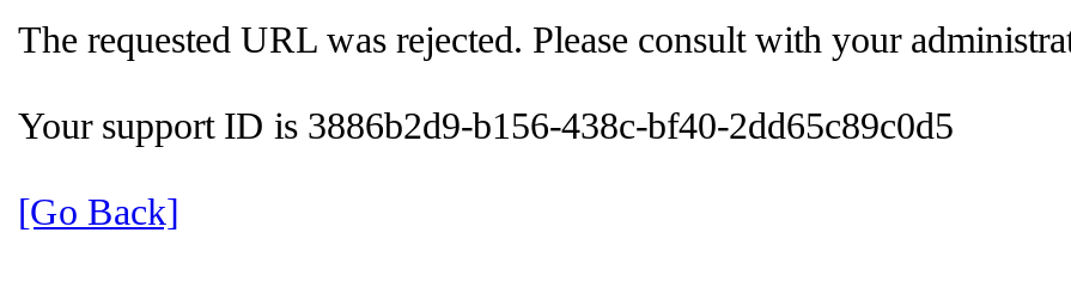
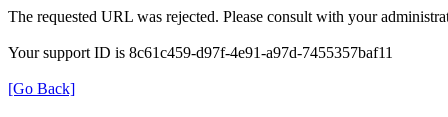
- Your support ID is 3886b2d9-b156-438c-bf40-2dd65c89c0d5
+ Your support ID is 8c61c459-d97f-4e91-a97d-7455357baf11
